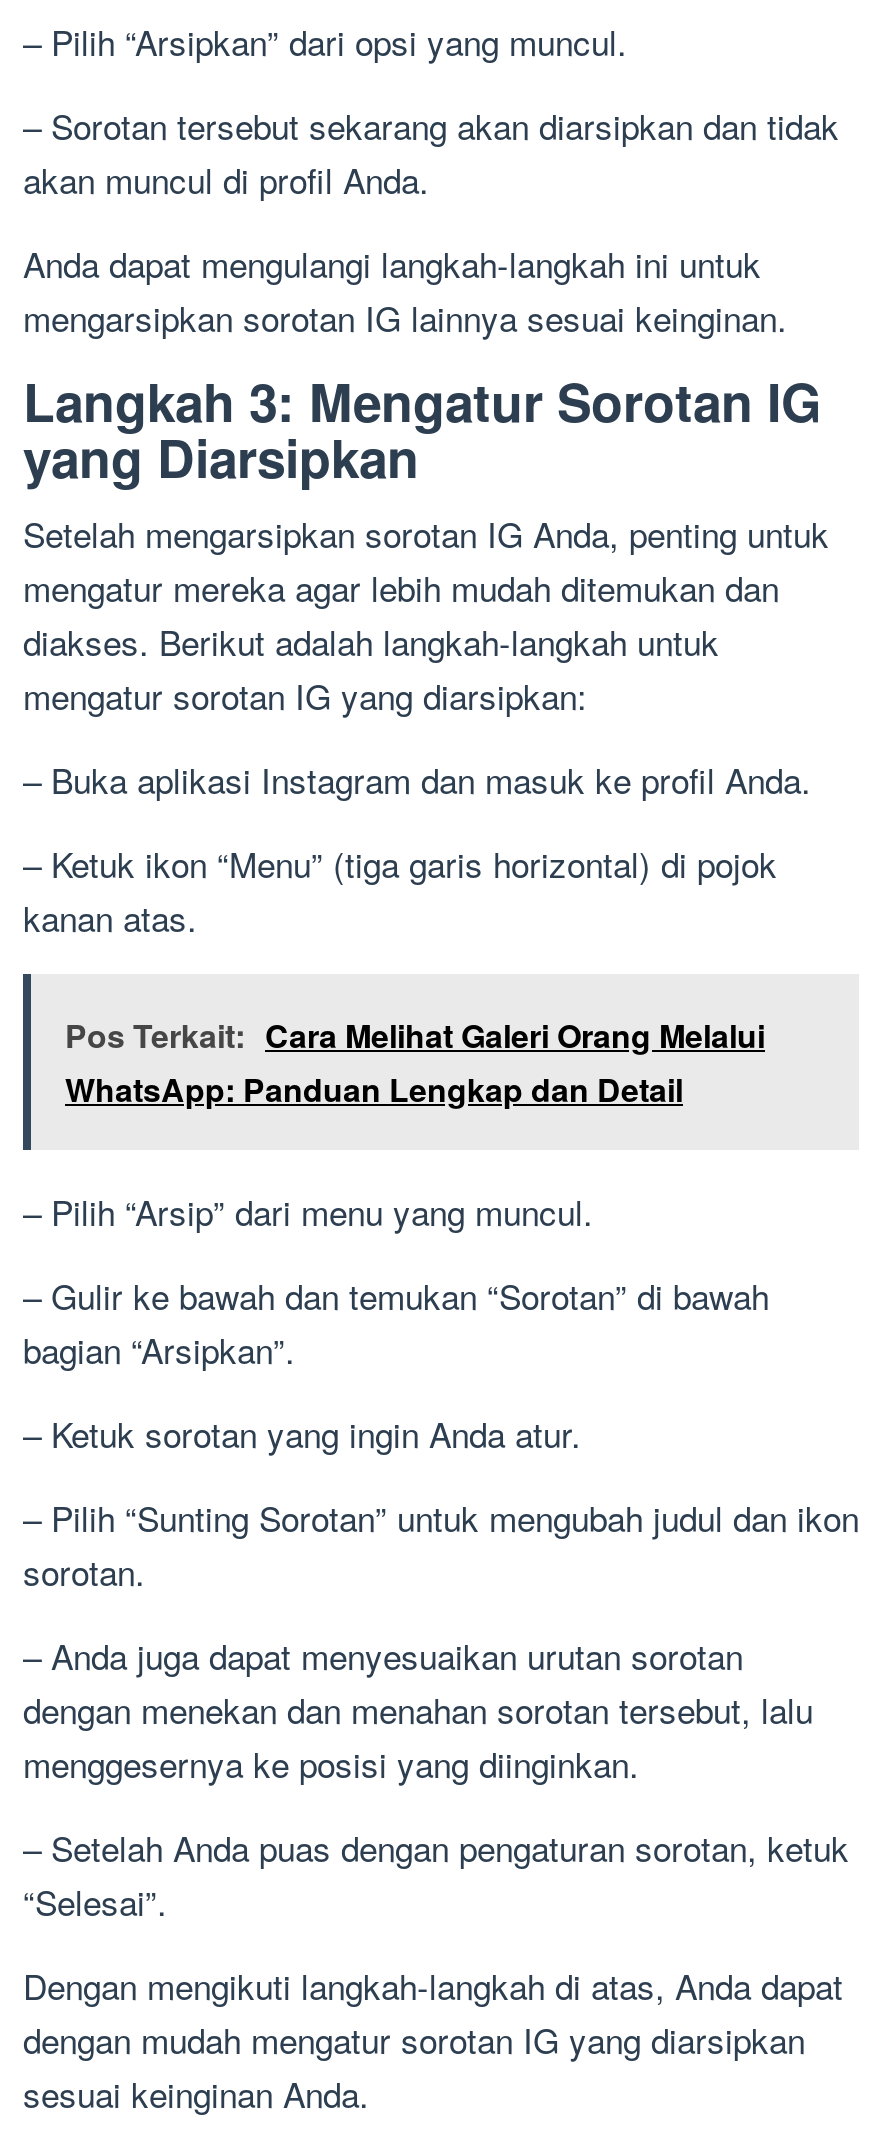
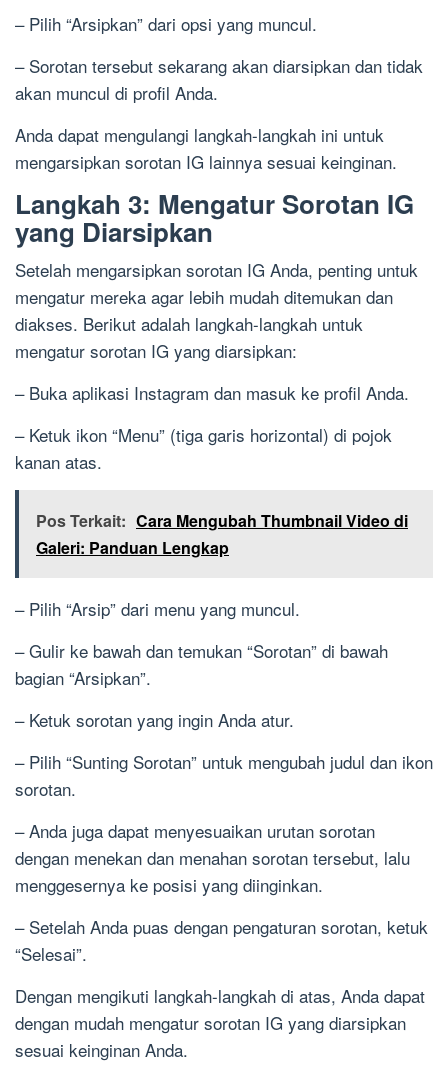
- Pos Terkait: Cara Melihat Galeri Orang Melalui
- WhatsApp: Panduan Lengkap dan Detail
+ Pos Terkait: Cara Mengubah Thumbnail Video di
+ Galeri: Panduan Lengkap
